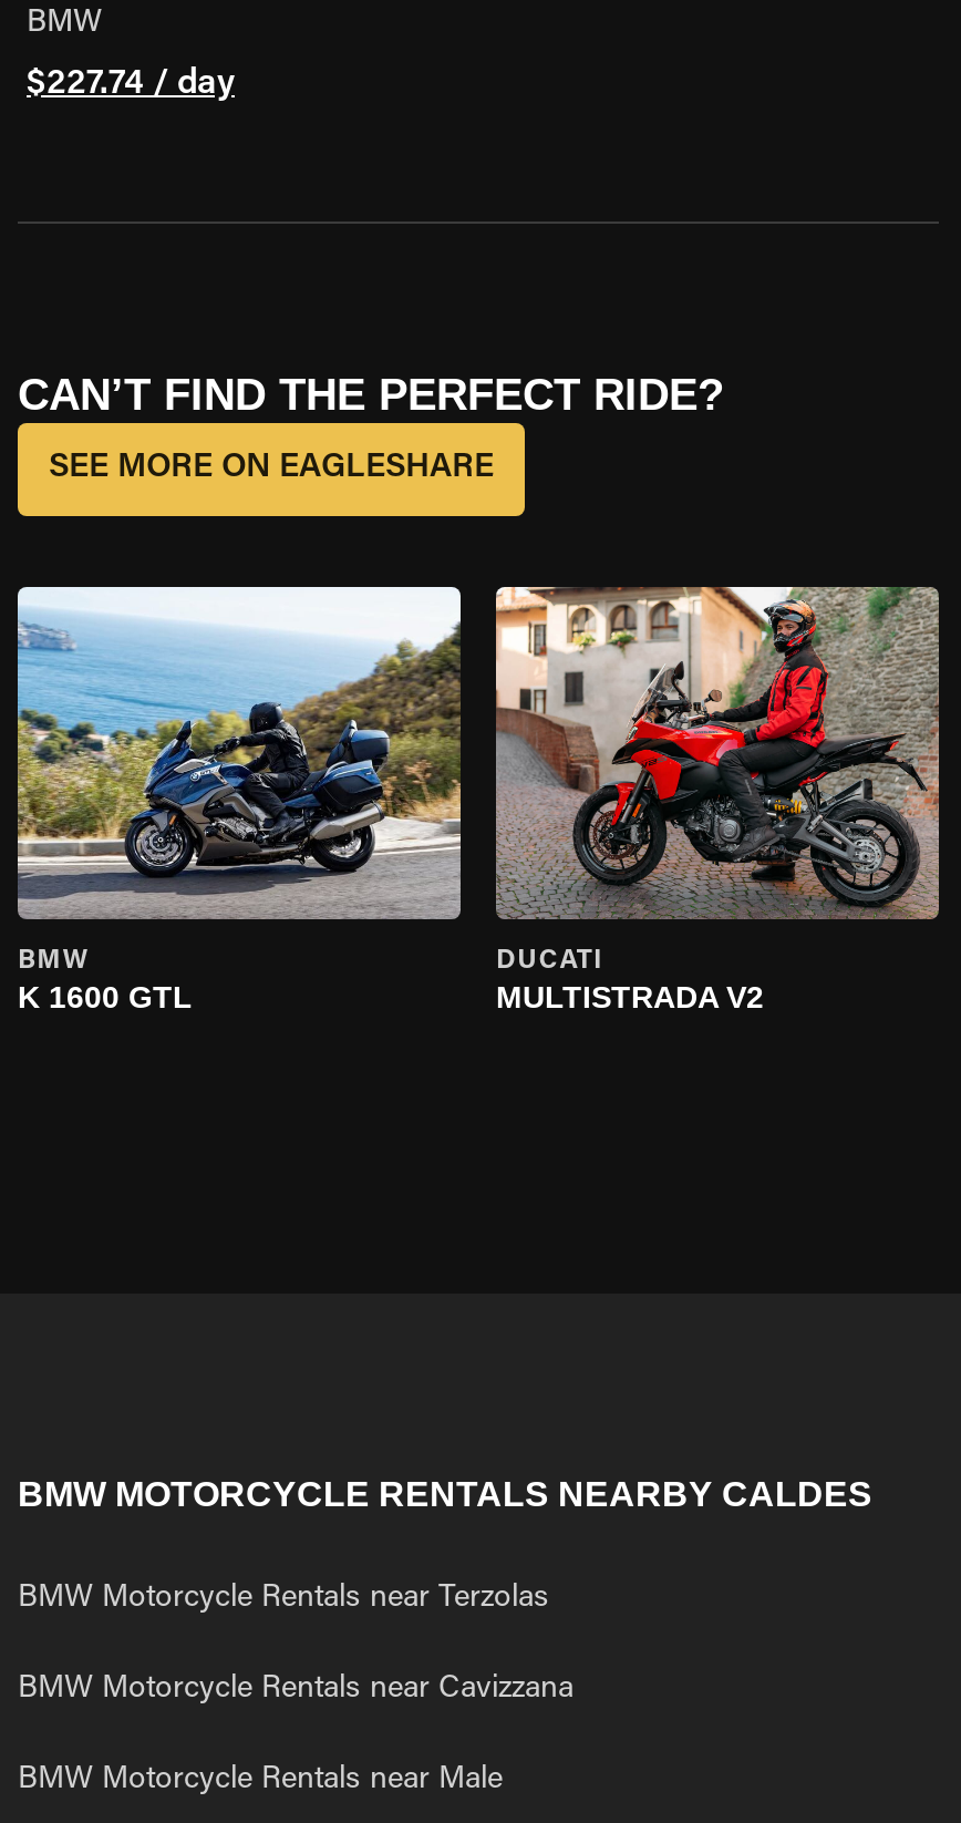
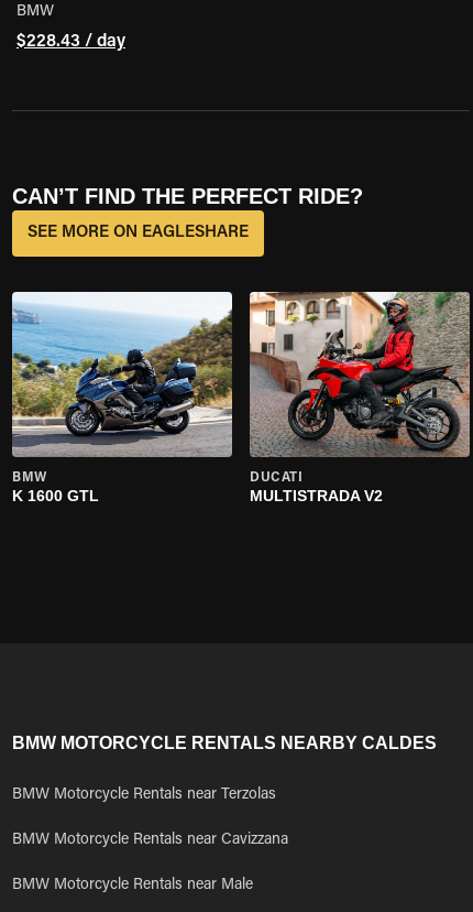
- $227.74 / day
+ $228.43 / day
